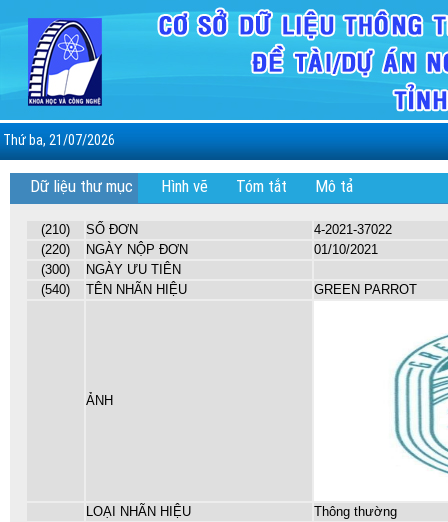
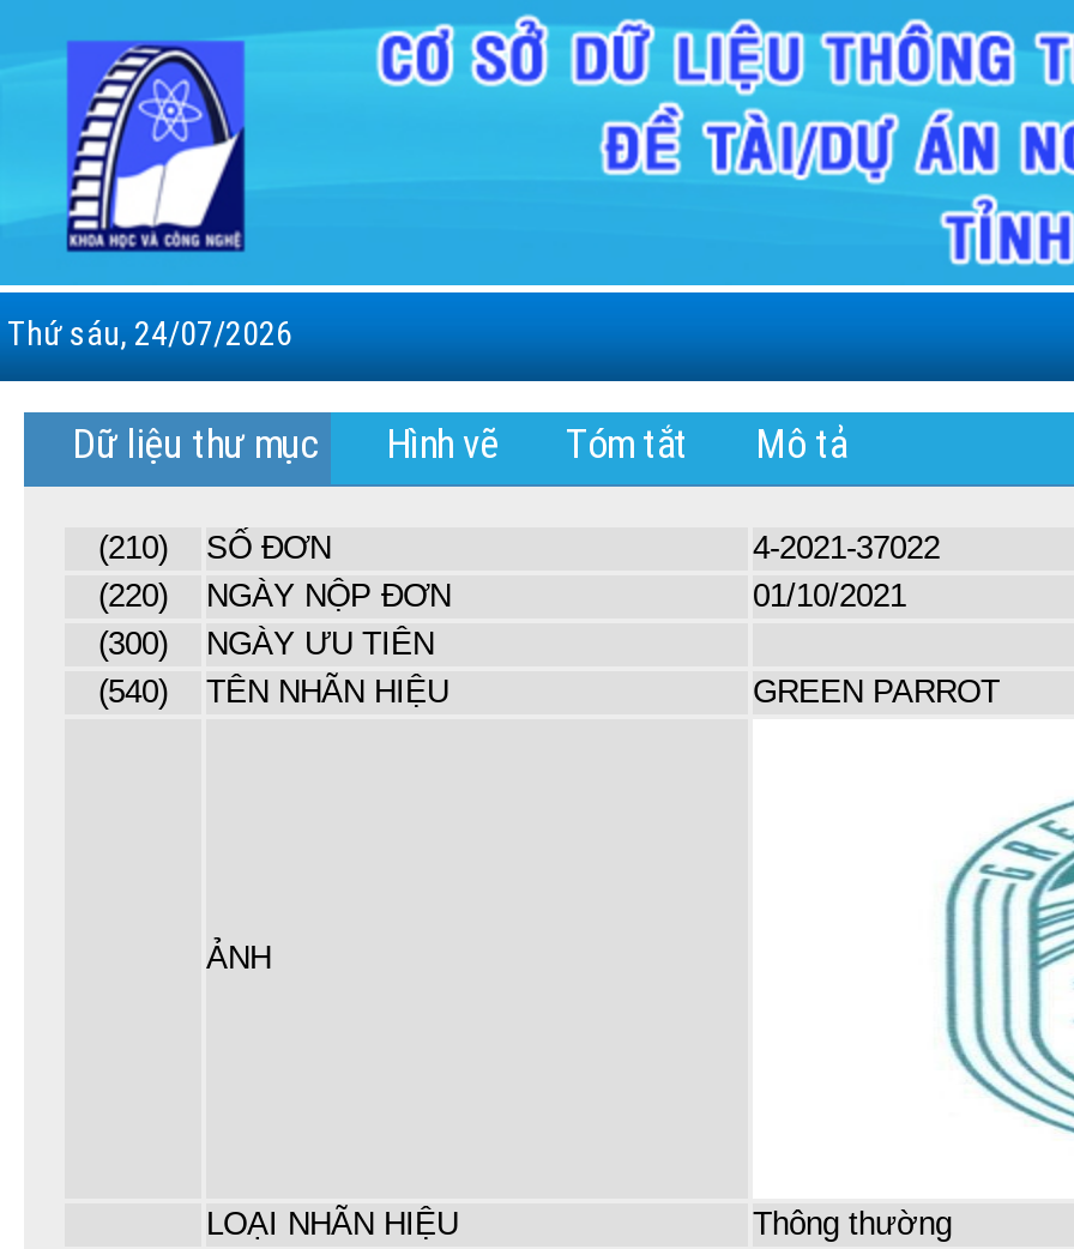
- Thứ ba, 21/07/2026
+ Thứ sáu, 24/07/2026
